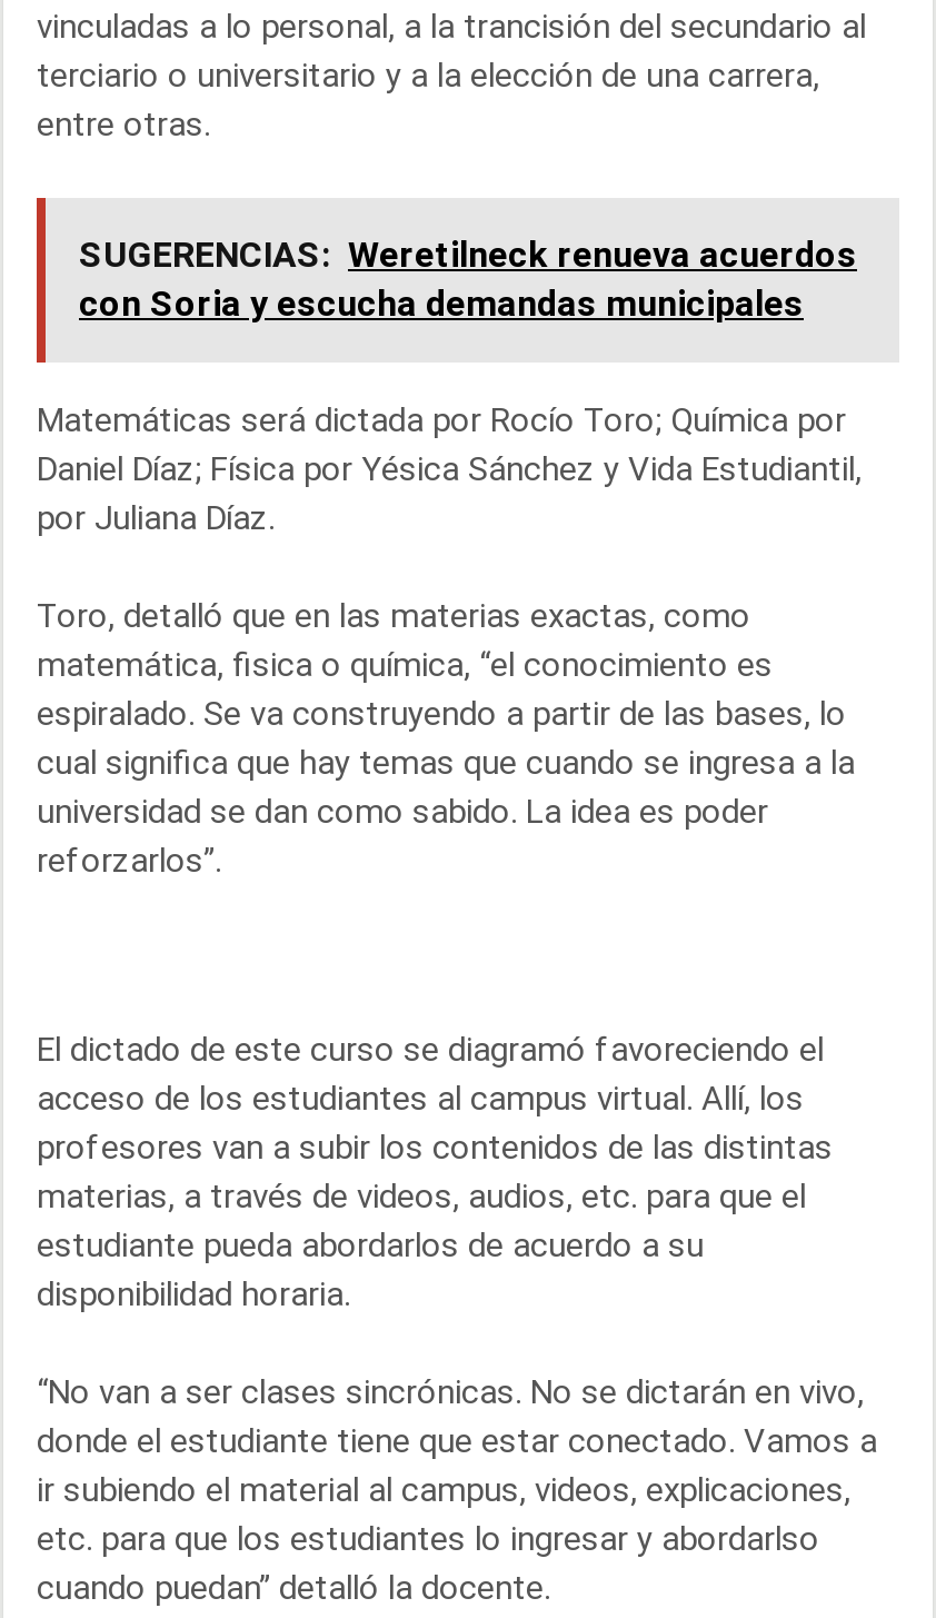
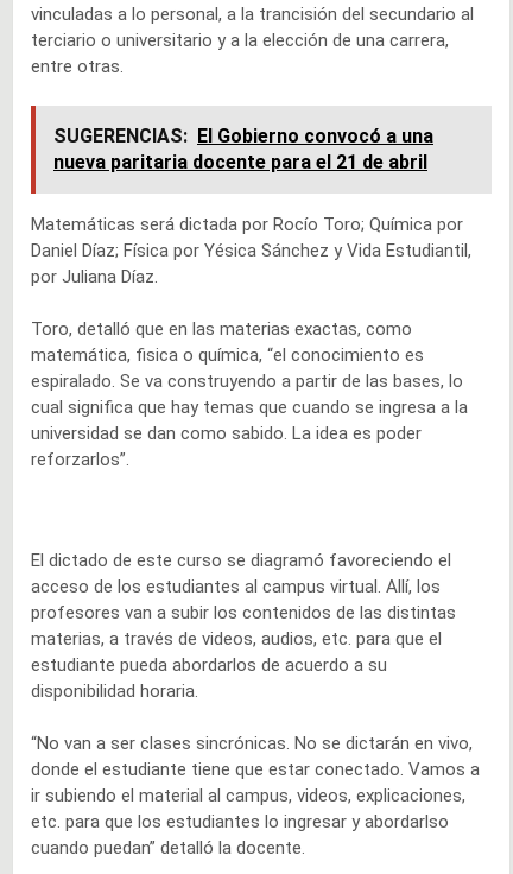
- SUGERENCIAS: Weretilneck renueva acuerdos
- con Soria y escucha demandas municipales
+ SUGERENCIAS: El Gobierno convocó a una
+ nueva paritaria docente para el 21 de abril
